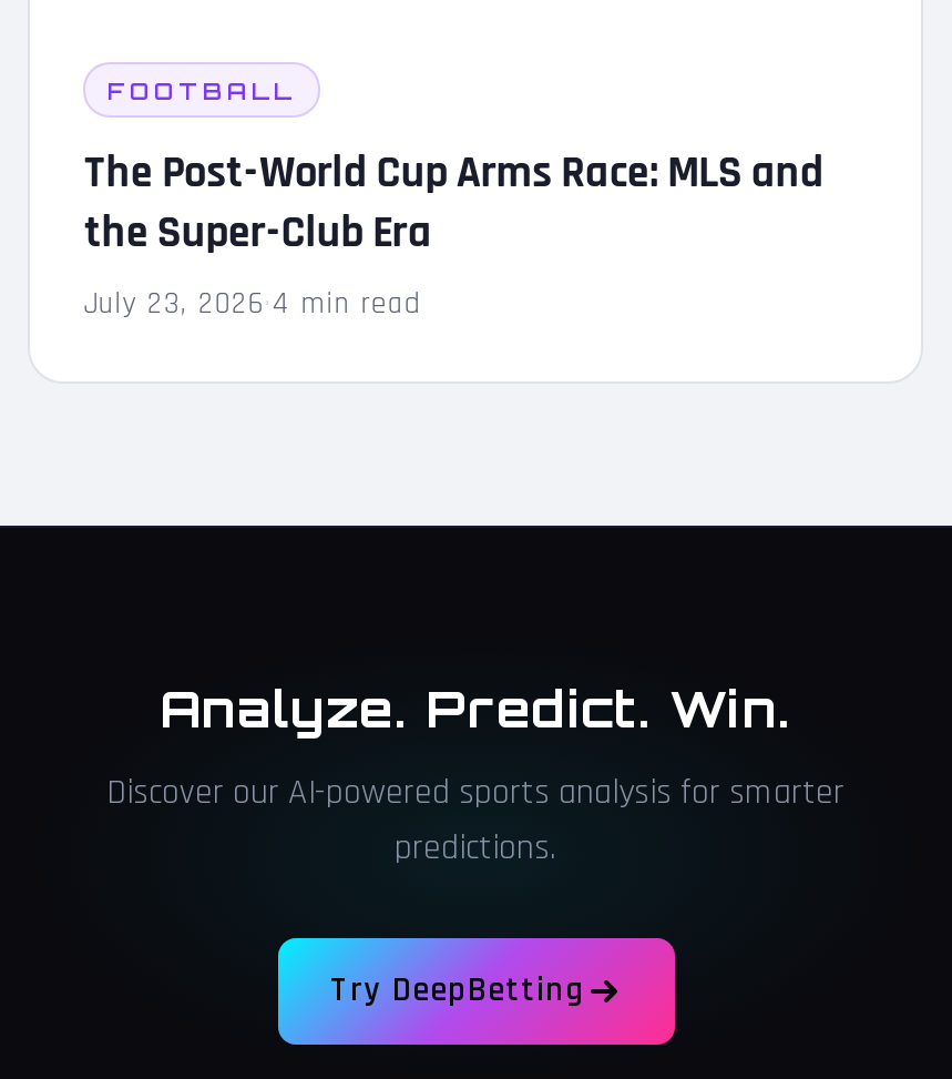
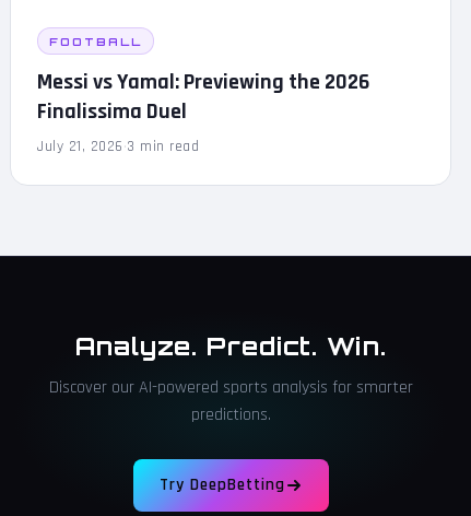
- The Post-World Cup Arms Race: MLS and
- the Super-Club Era
- July 23, 2026 · 4 min read
+ Messi vs Yamal: Previewing the 2026
+ Finalissima Duel
+ July 21, 2026 · 3 min read
